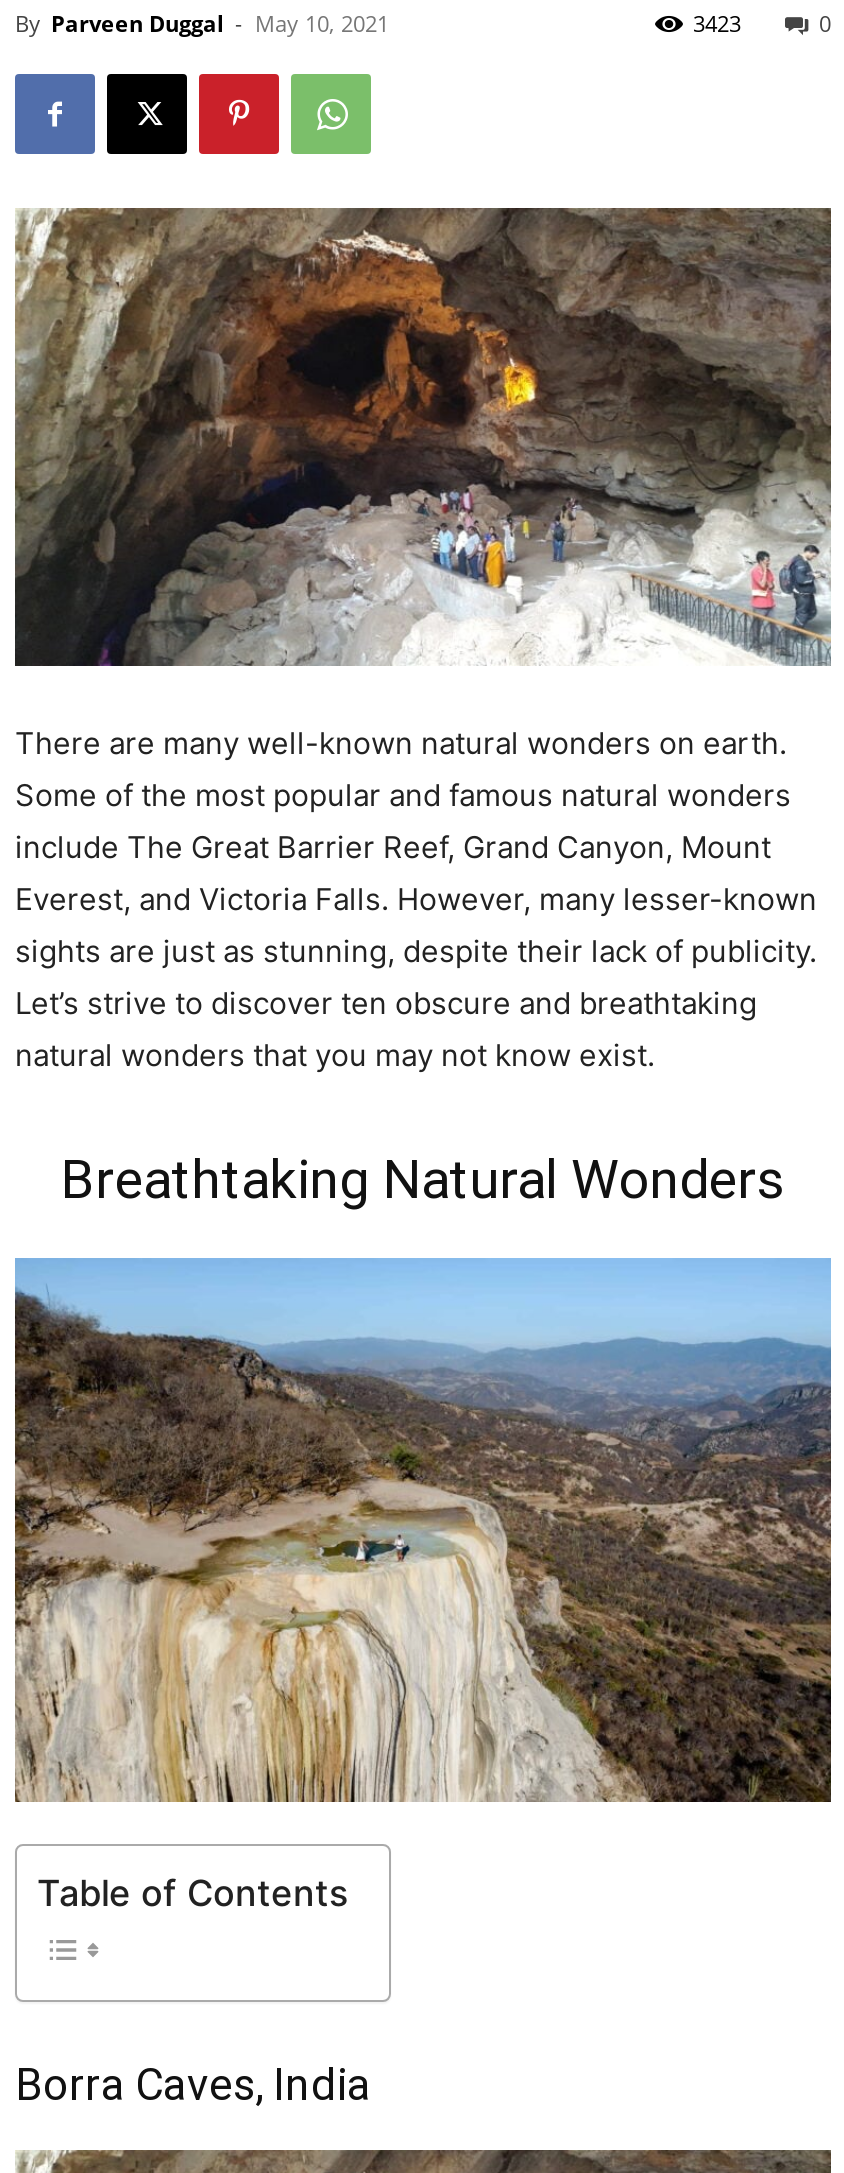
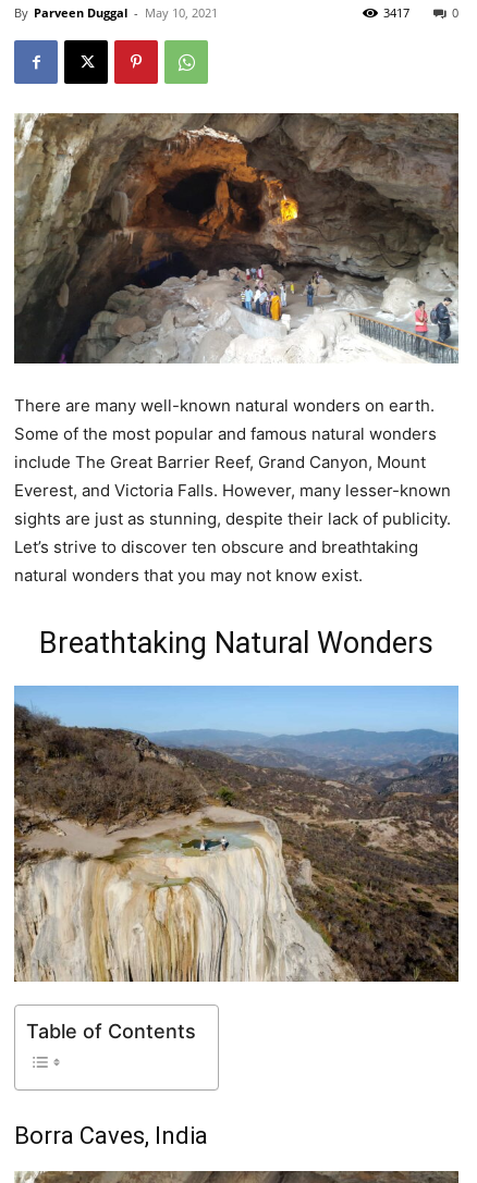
- 3423
+ 3417
